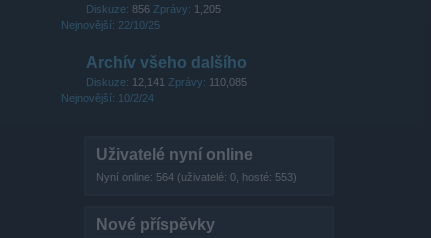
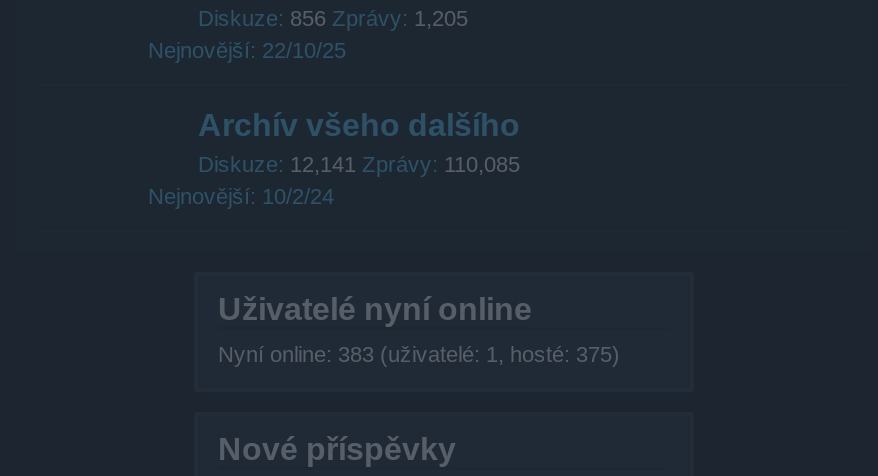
- Nyní online: 564 (uživatelé: 0, hosté: 553)
+ Nyní online: 383 (uživatelé: 1, hosté: 375)
